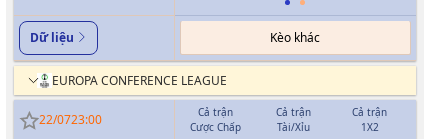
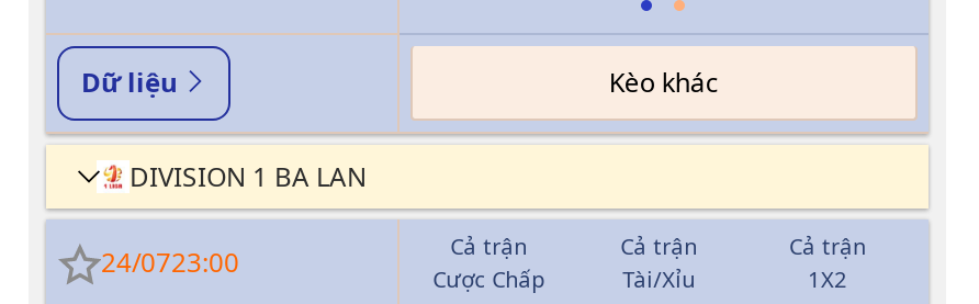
- EUROPA CONFERENCE LEAGUE
+ DIVISION 1 BA LAN

- 22/0723:00
+ 24/0723:00
